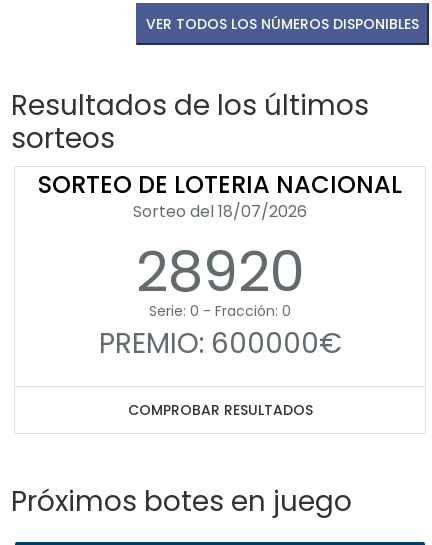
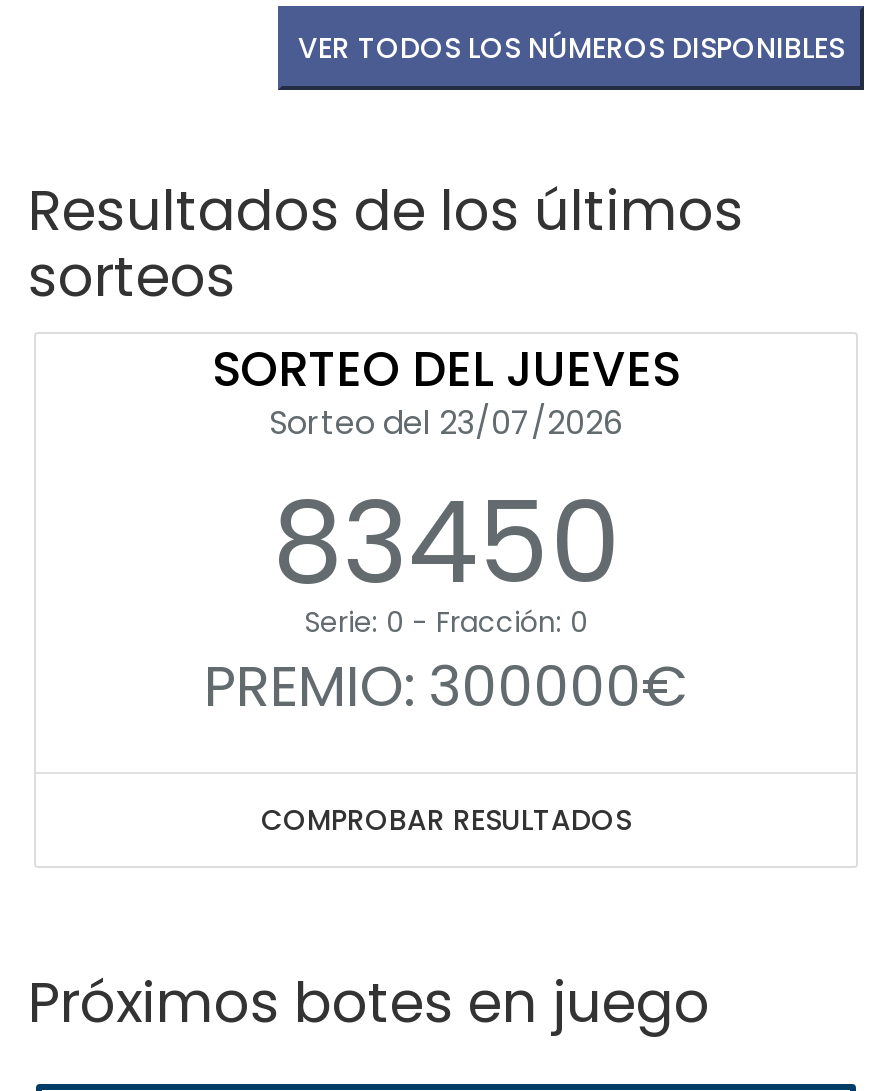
- SORTEO DE LOTERIA NACIONAL
- Sorteo del 18/07/2026
- 28920
+ SORTEO DEL JUEVES
+ Sorteo del 23/07/2026
+ 83450

- PREMIO: 600000€
+ PREMIO: 300000€
